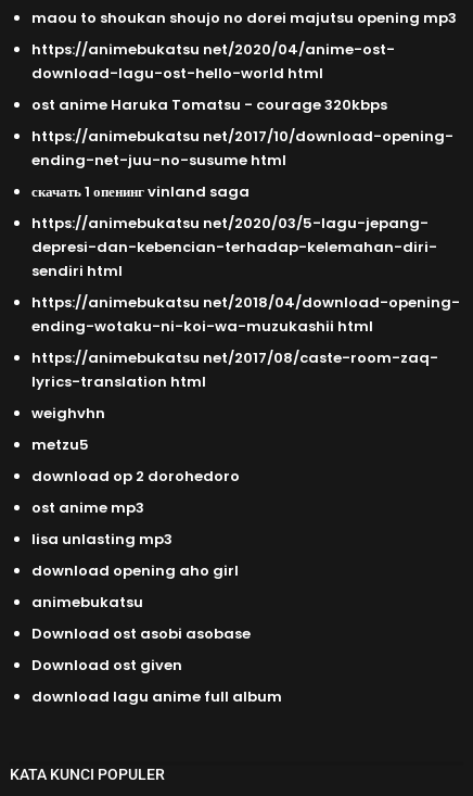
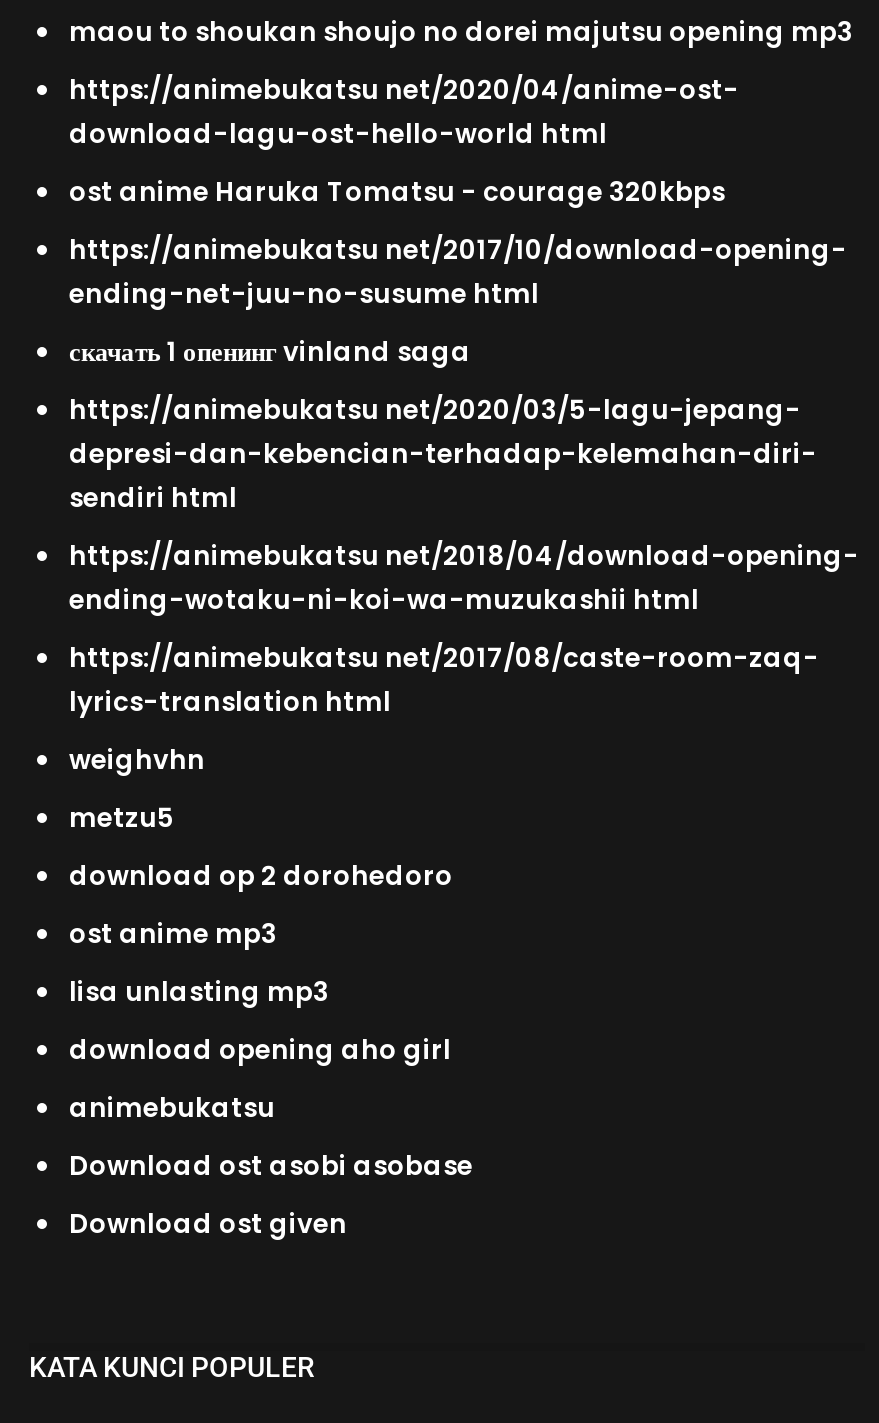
- download lagu anime full album
